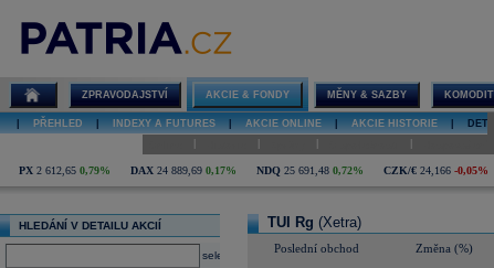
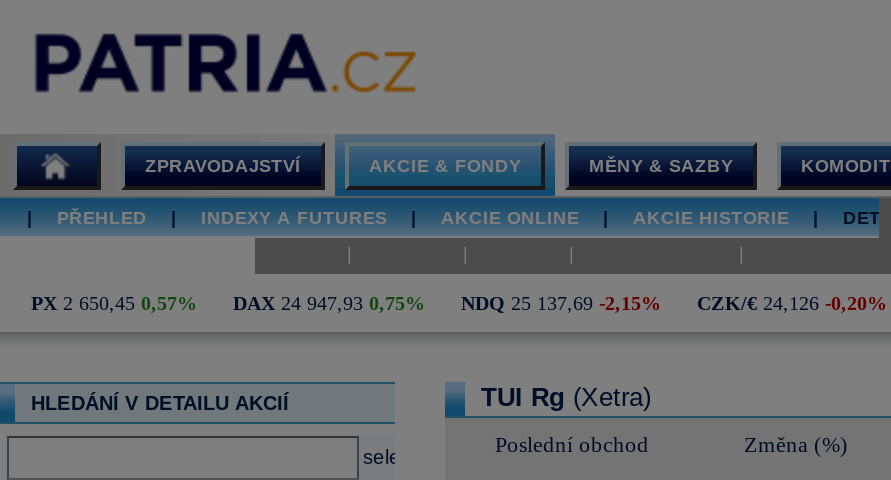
- PX 2 612,65 0,79%
+ PX 2 650,45 0,57%

- DAX 24 889,69 0,17%
+ DAX 24 947,93 0,75%

- NDQ 25 691,48 0,72%
+ NDQ 25 137,69 -2,15%

- CZK/€ 24,166 -0,05%
+ CZK/€ 24,126 -0,20%
